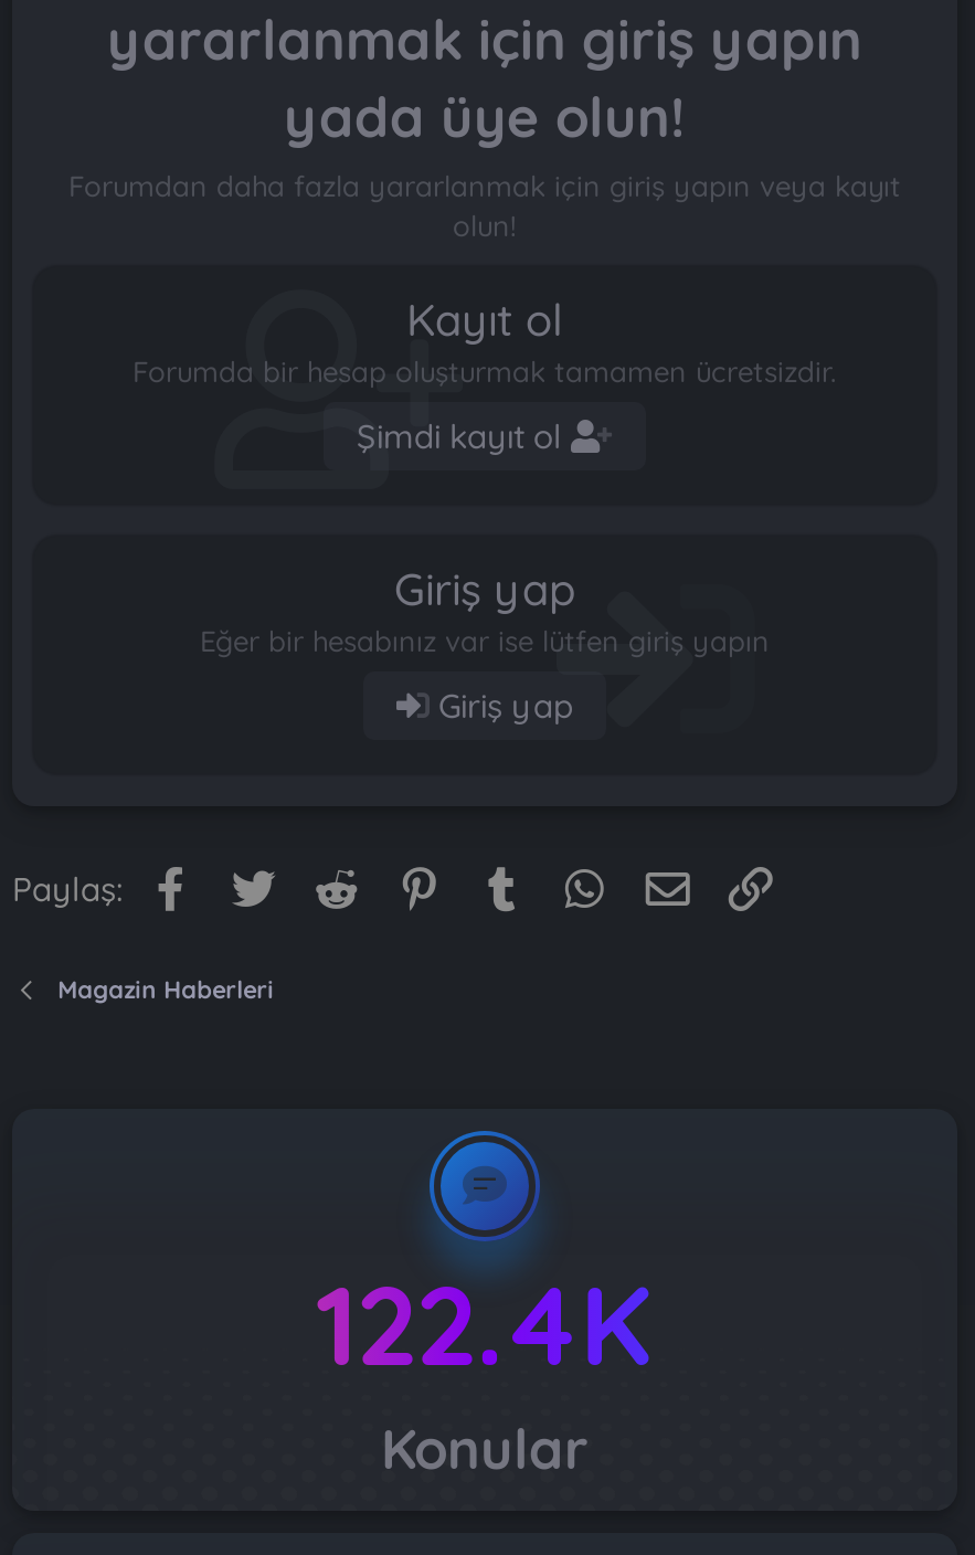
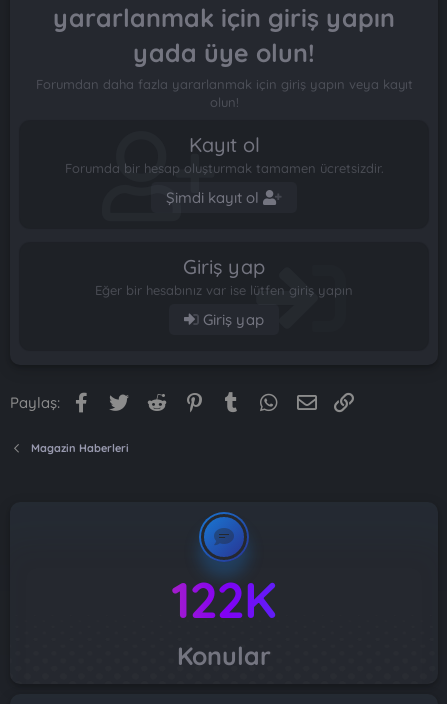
- 122.4K
+ 122K
